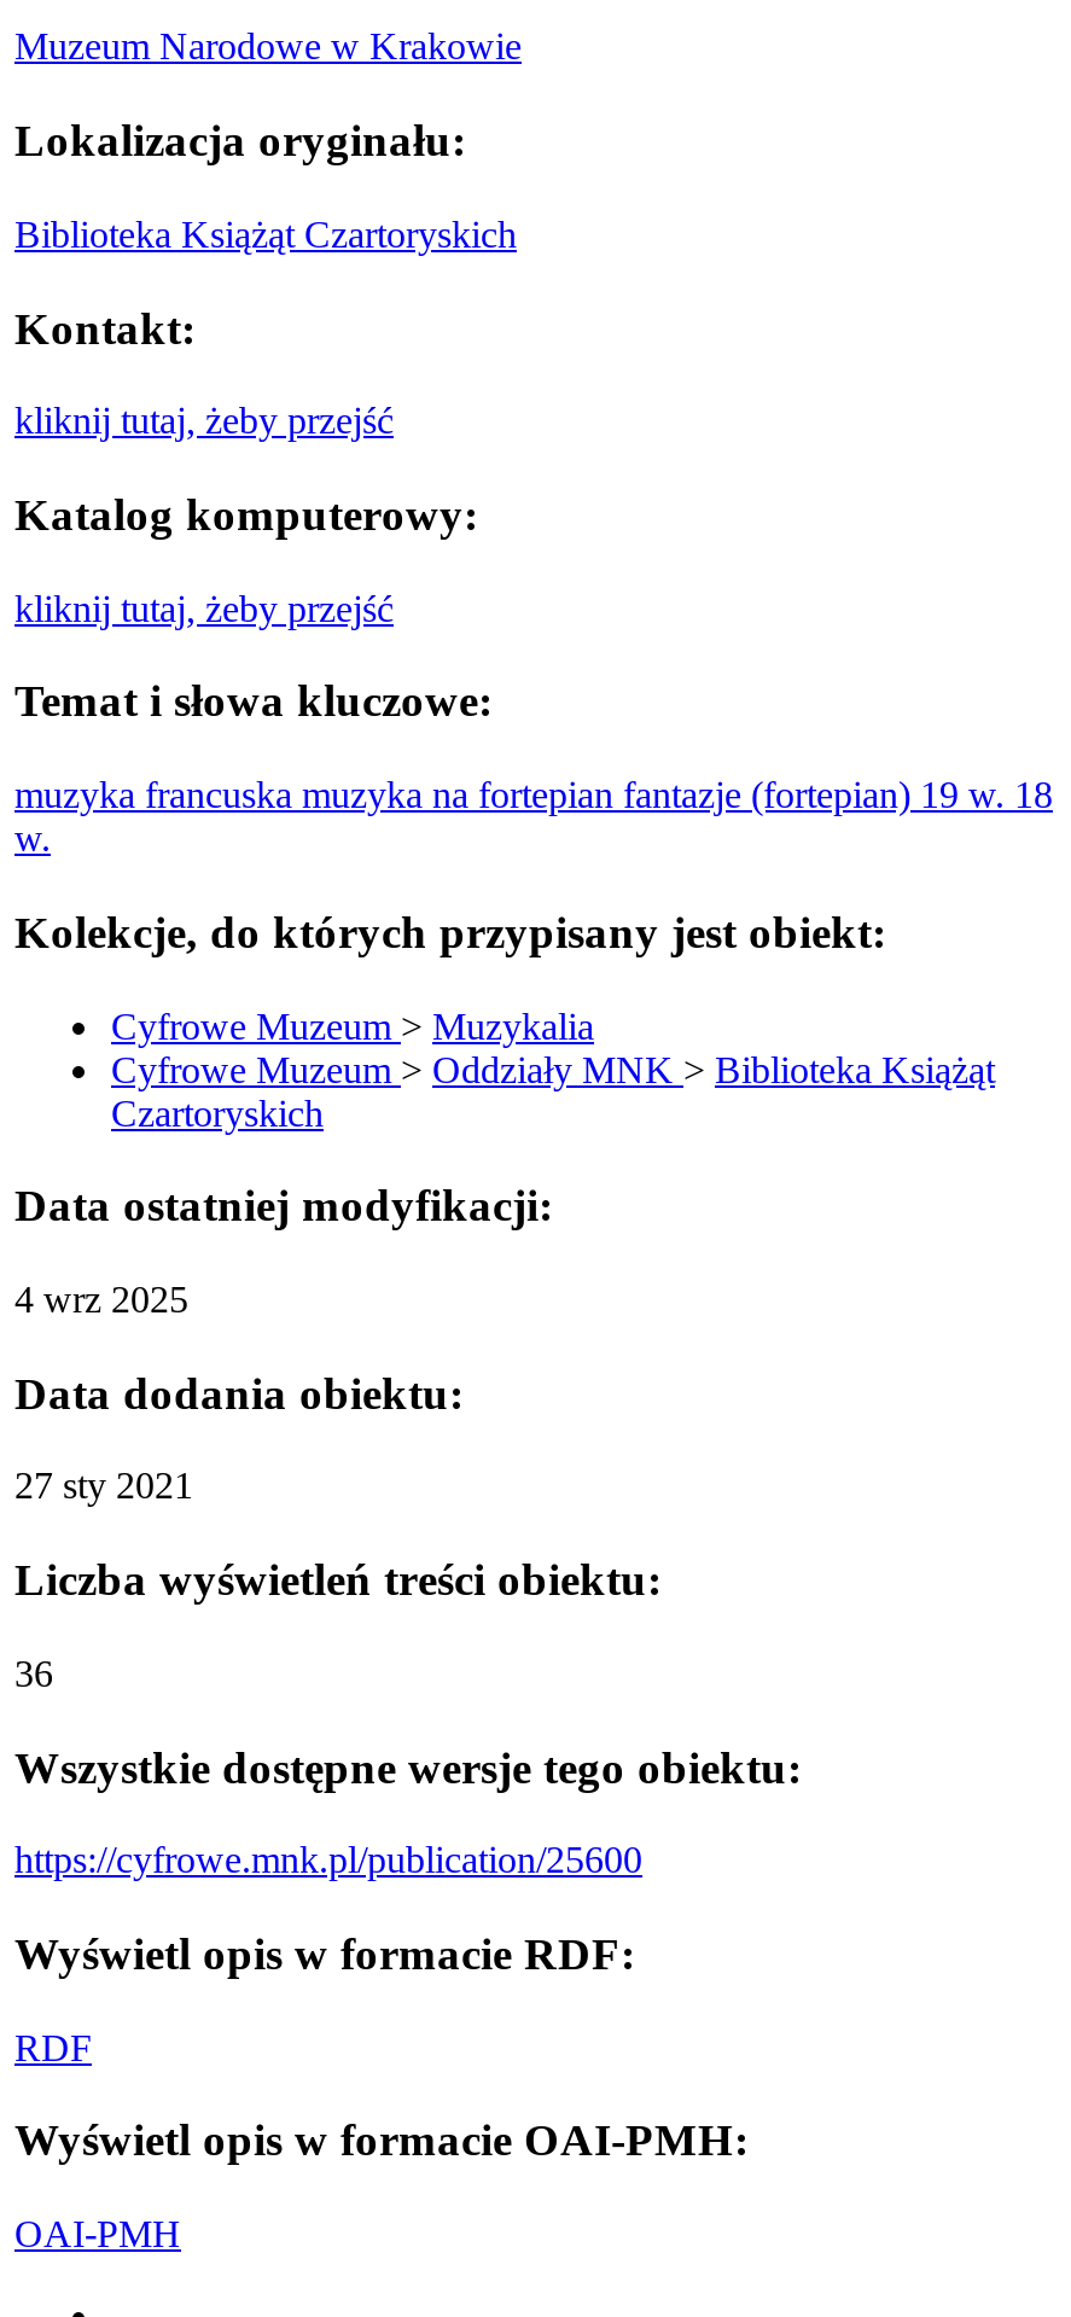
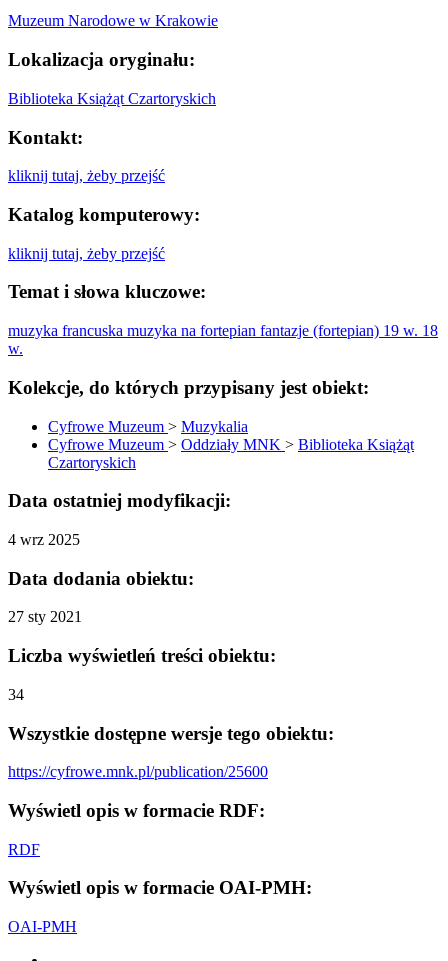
- 36
+ 34
